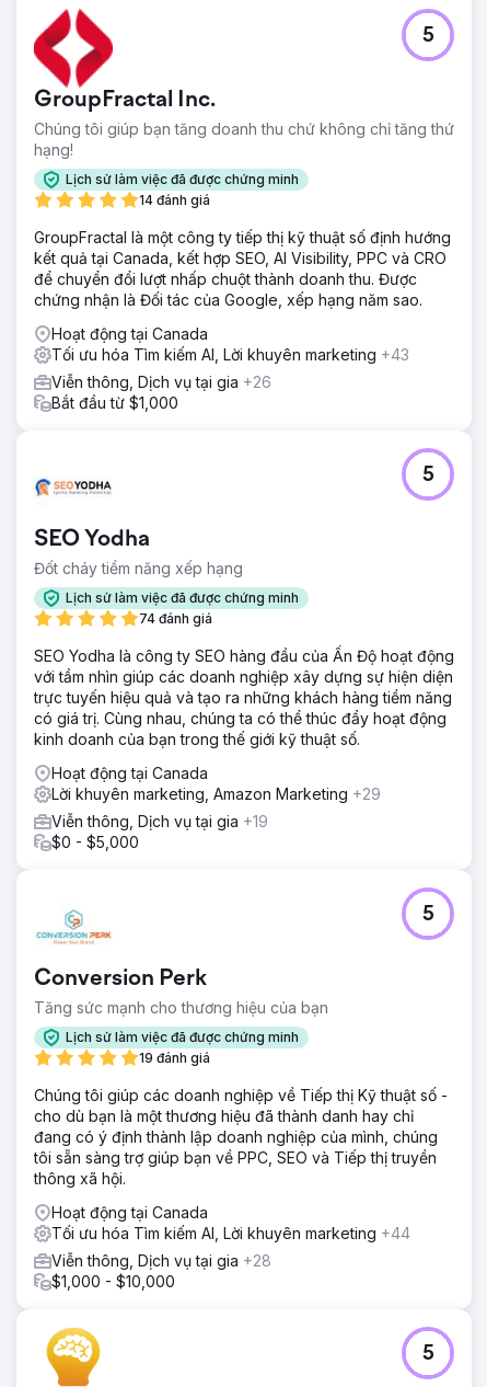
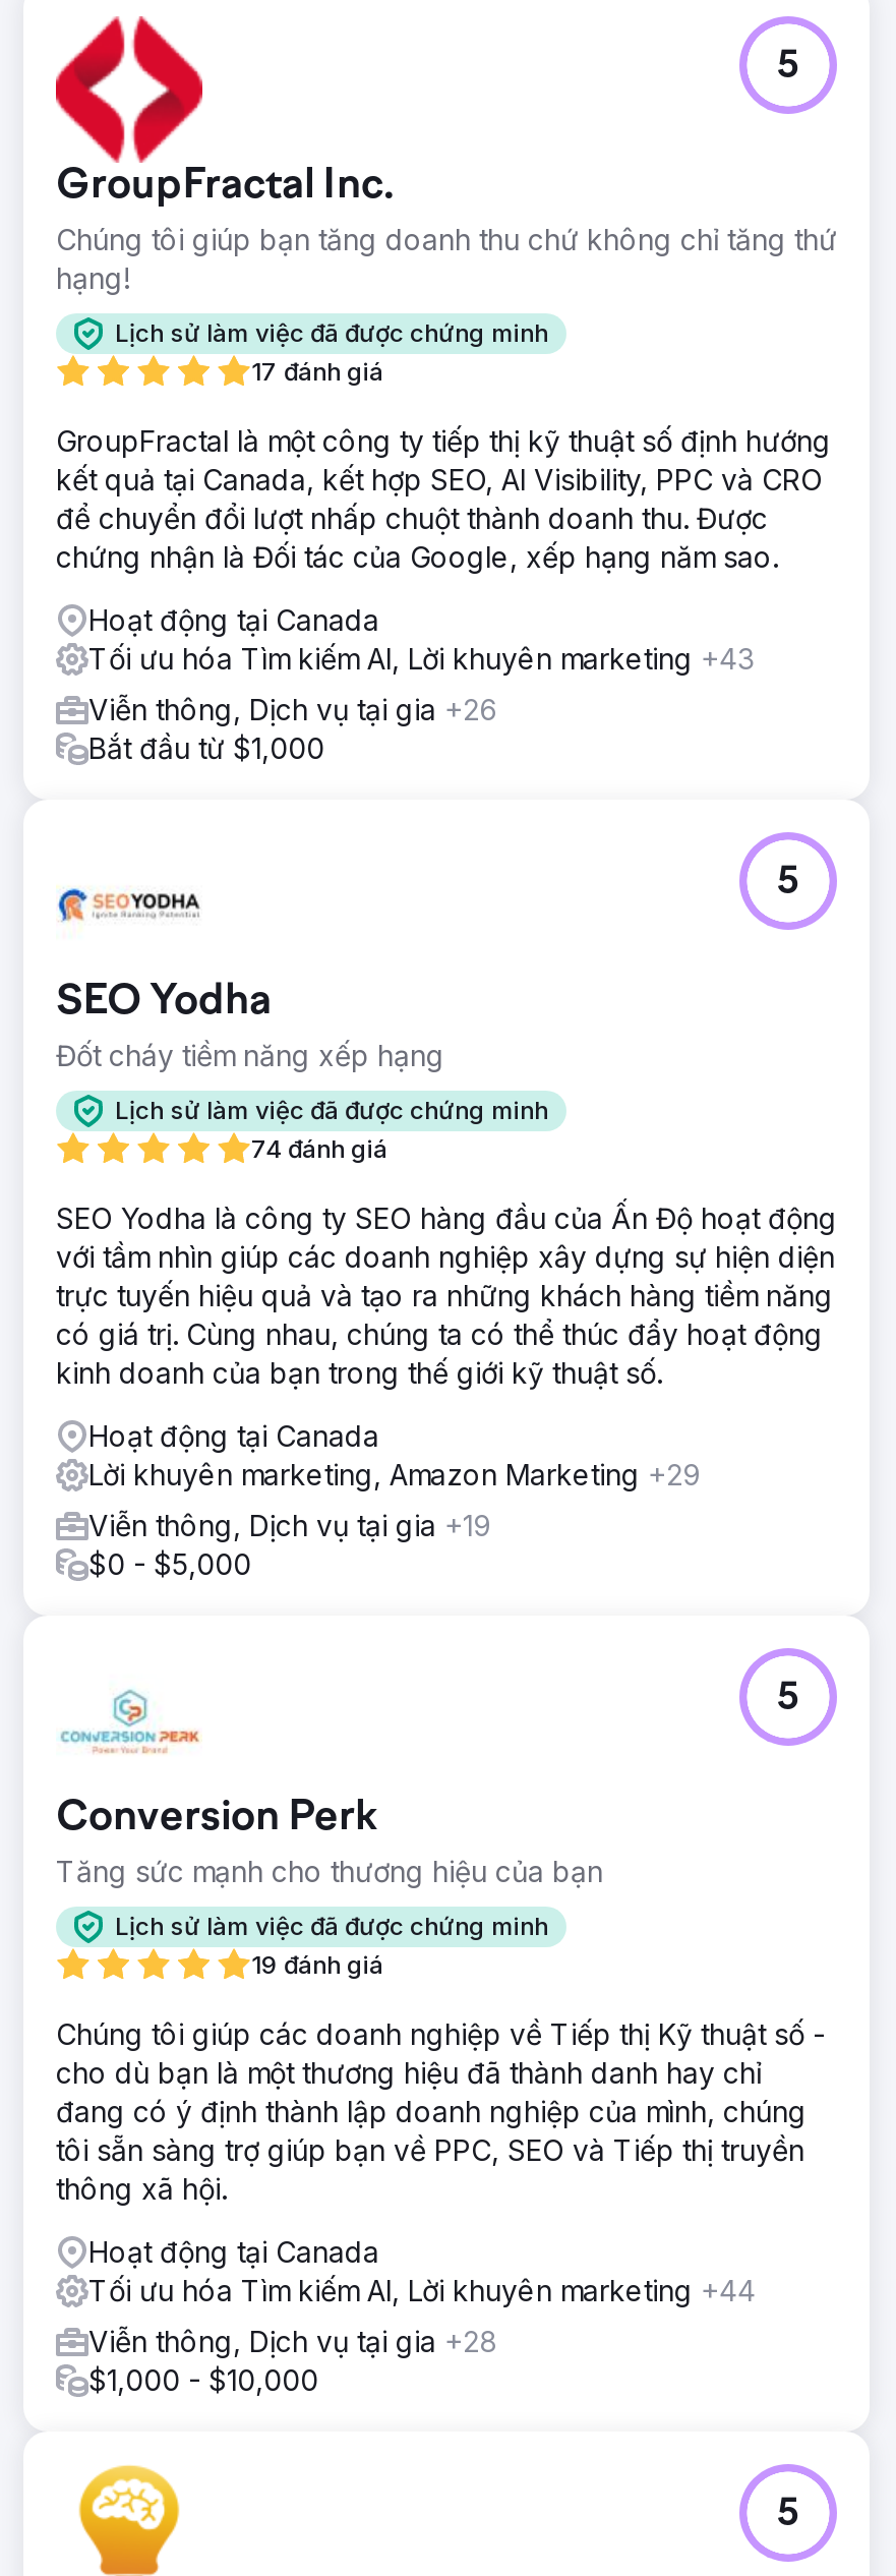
- 14 đánh giá
+ 17 đánh giá
